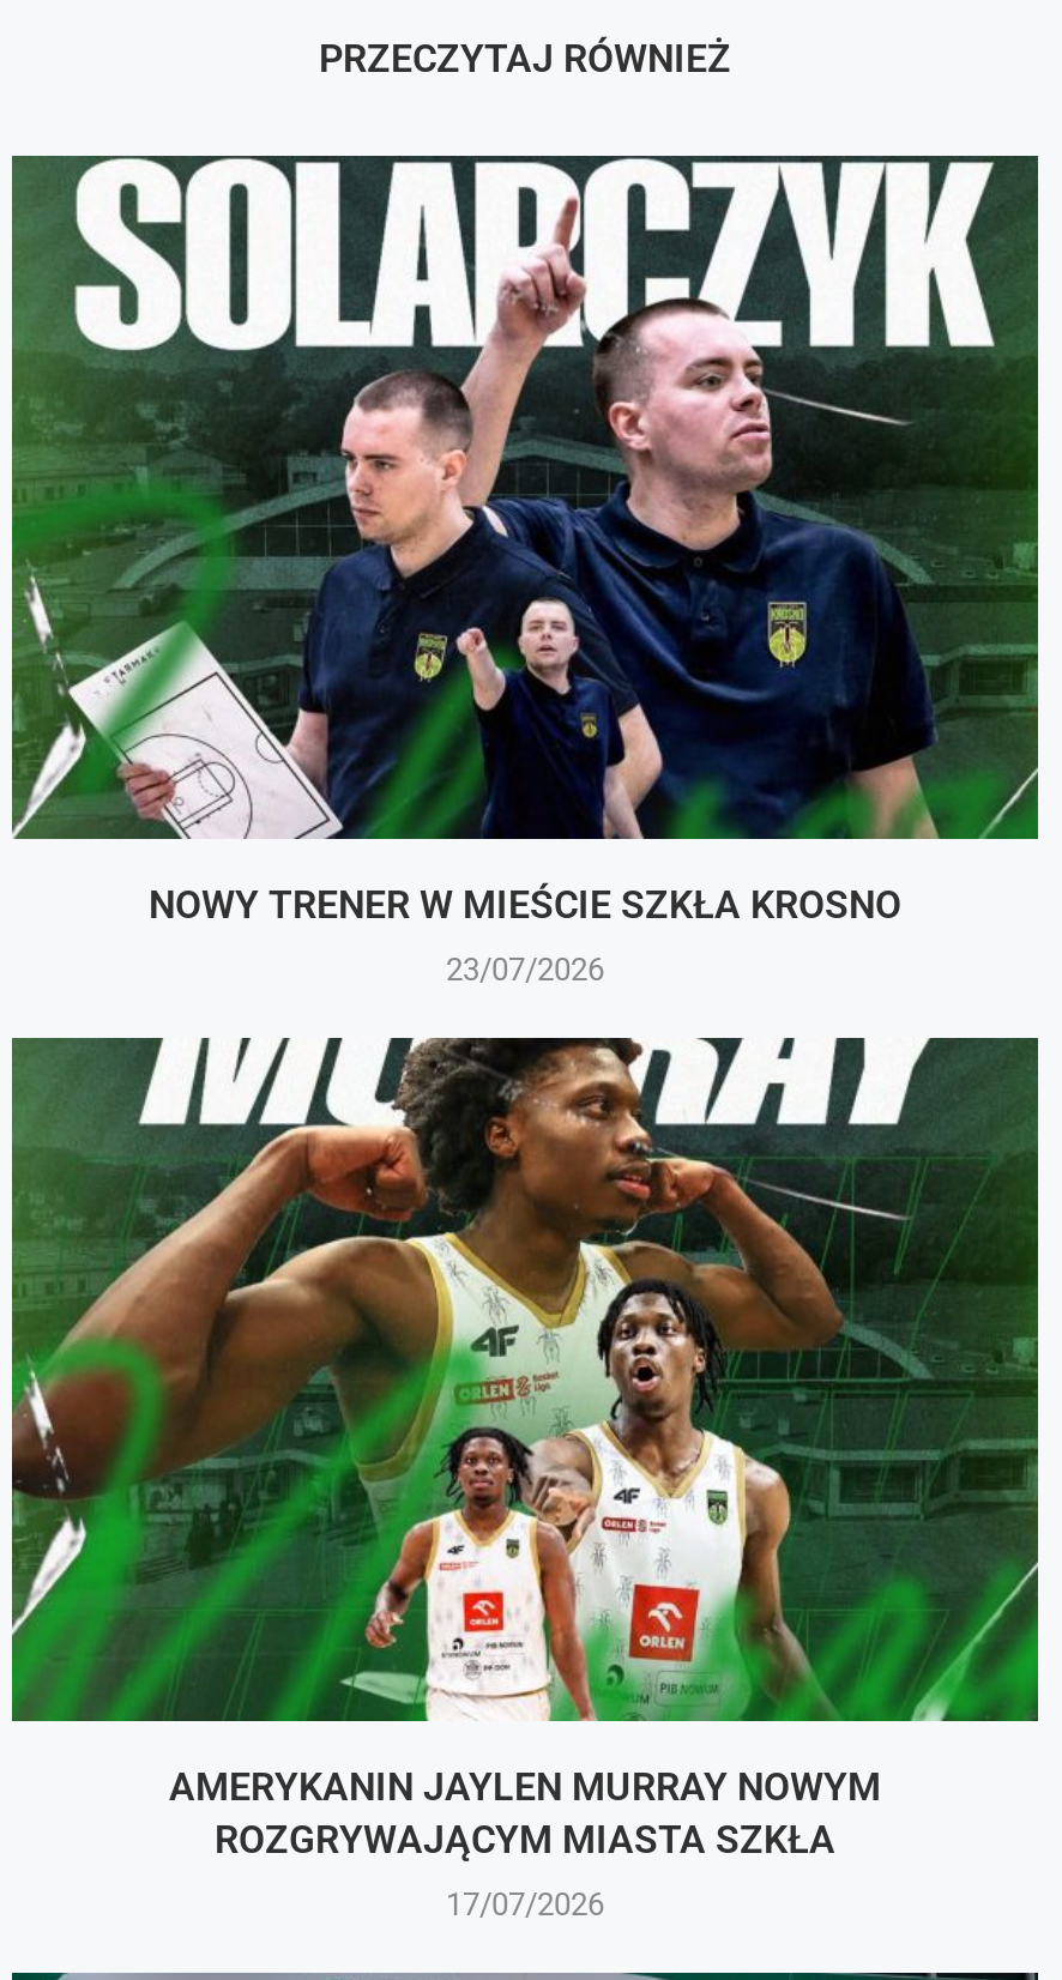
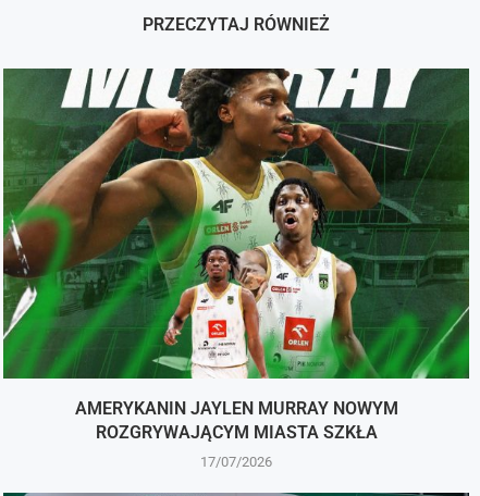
- [image]
- NOWY TRENER W MIEŚCIE SZKŁA KROSNO
- 23/07/2026
